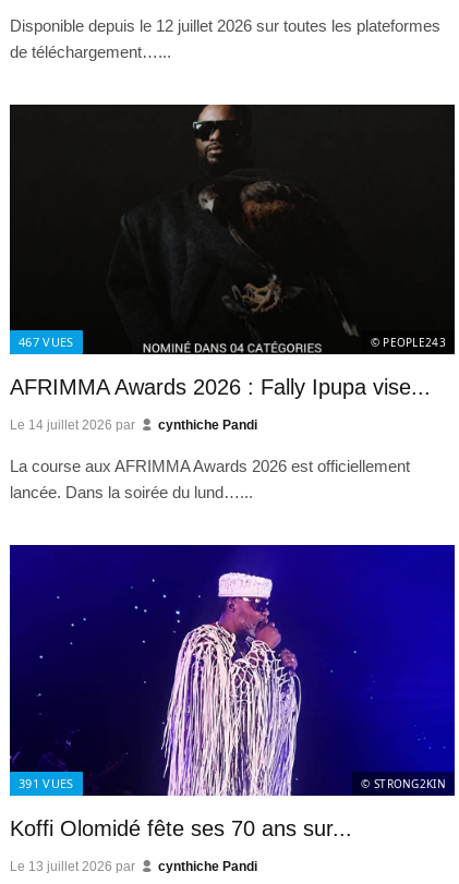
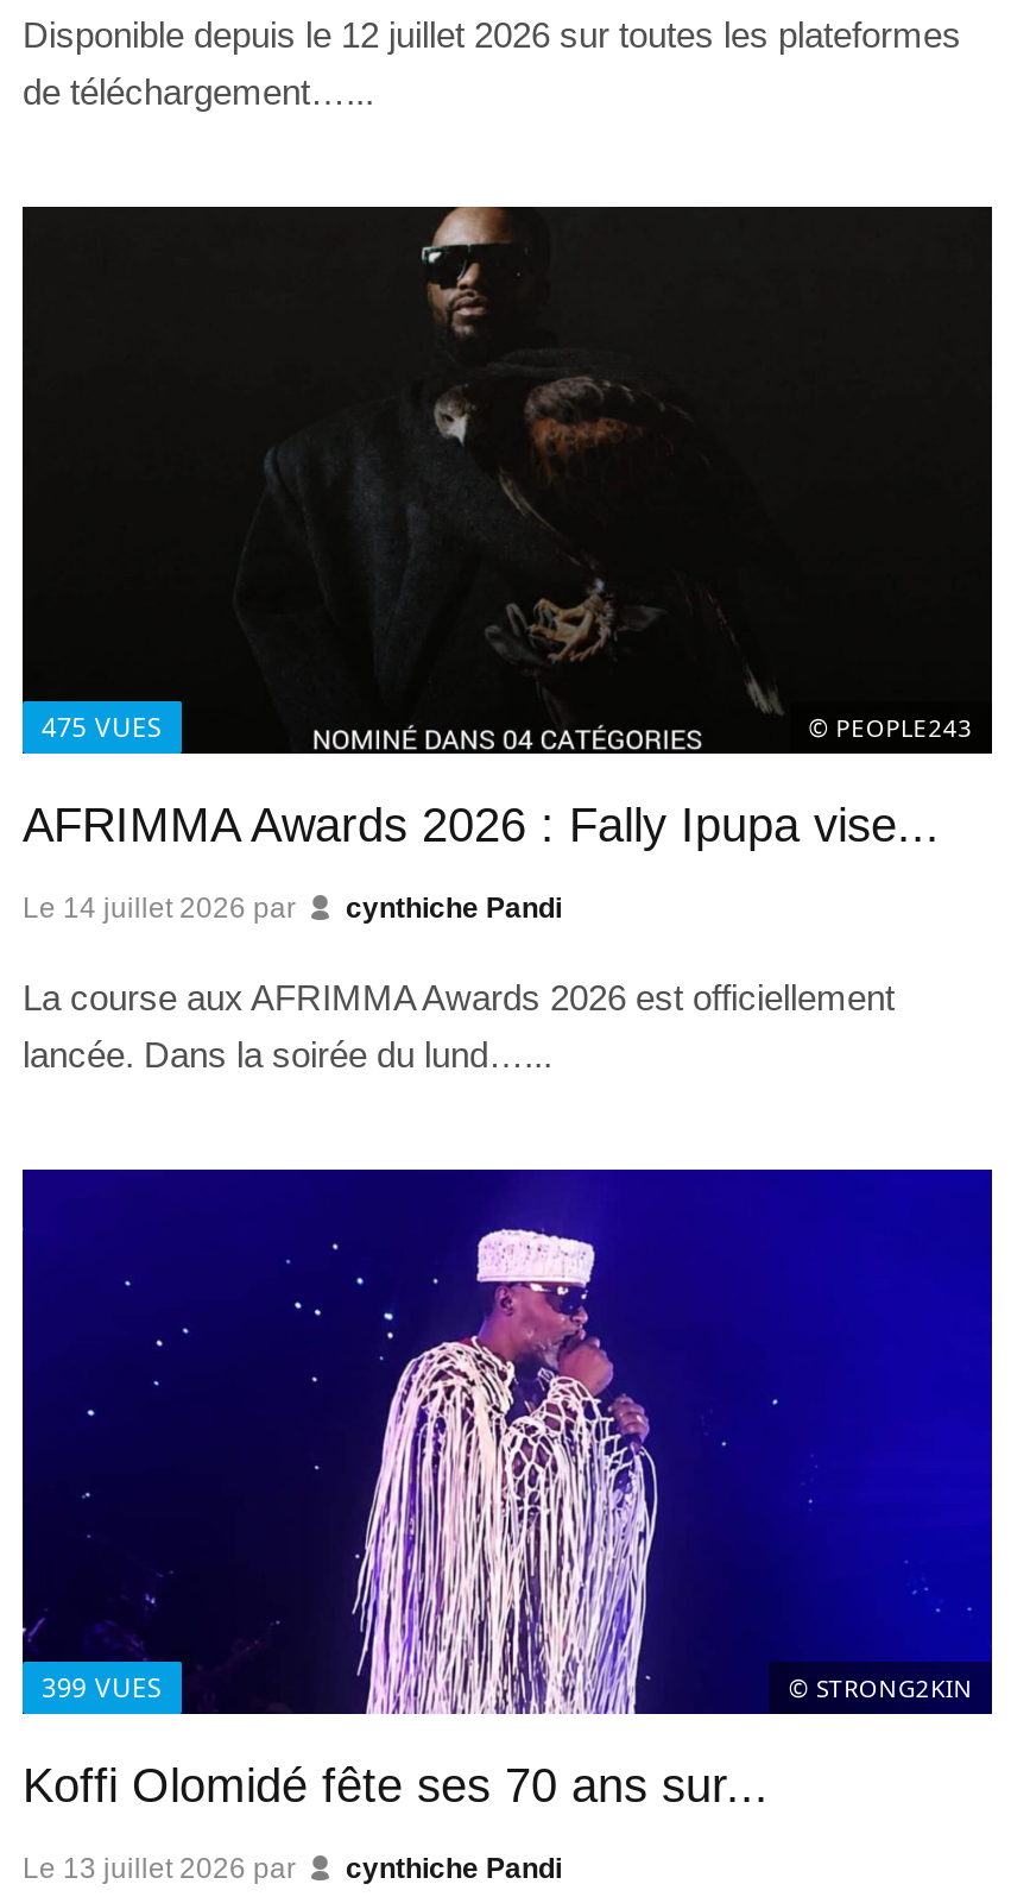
- 467 VUES
+ 475 VUES

- 391 VUES
+ 399 VUES
